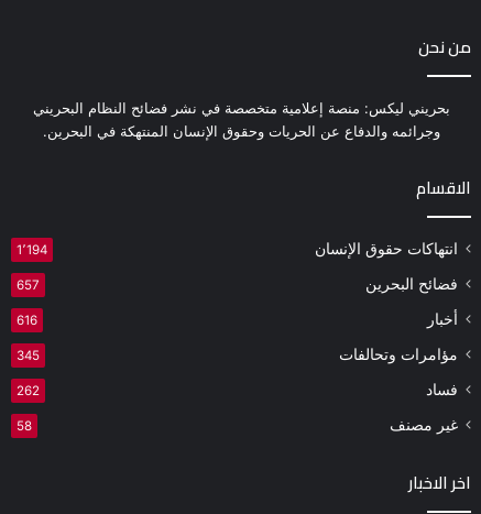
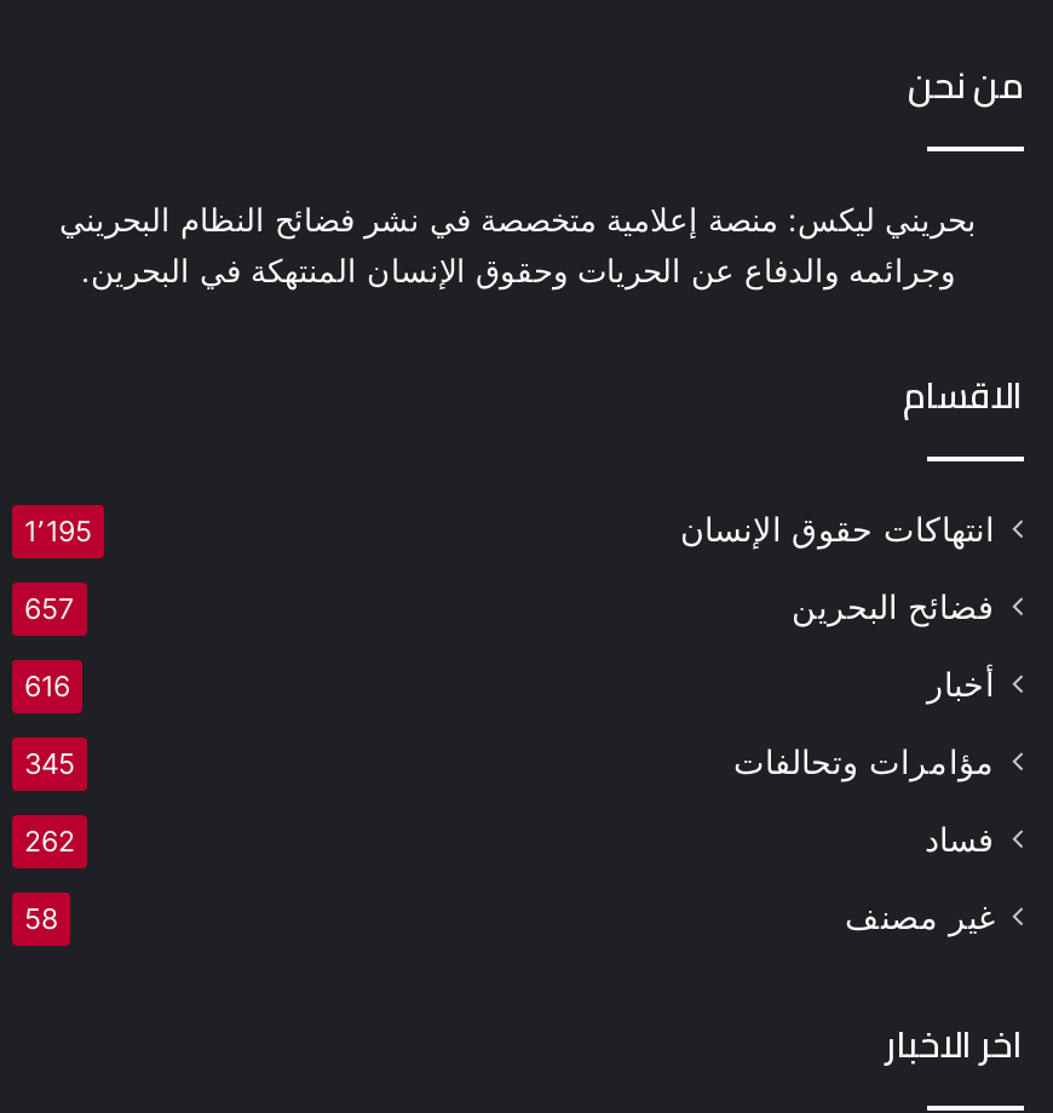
- 1٬194
+ 1٬195
